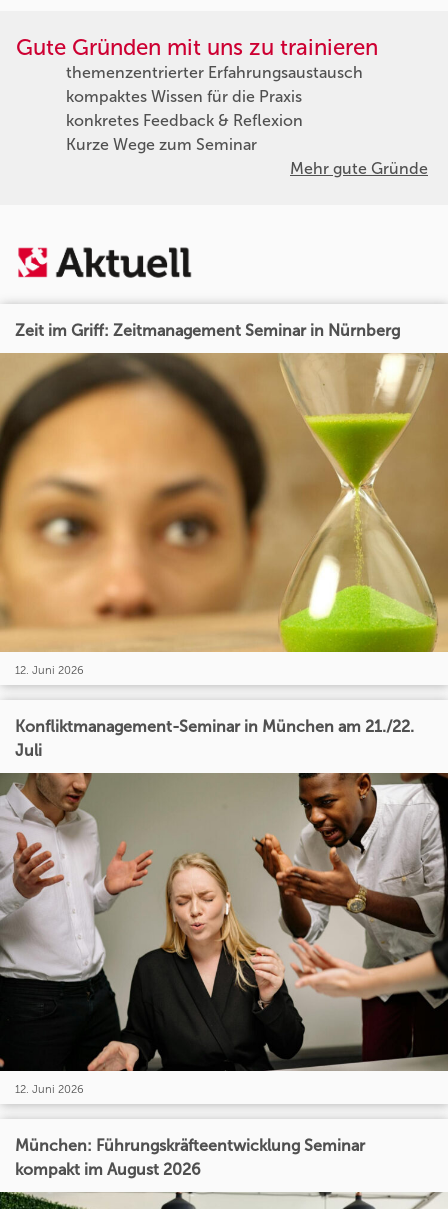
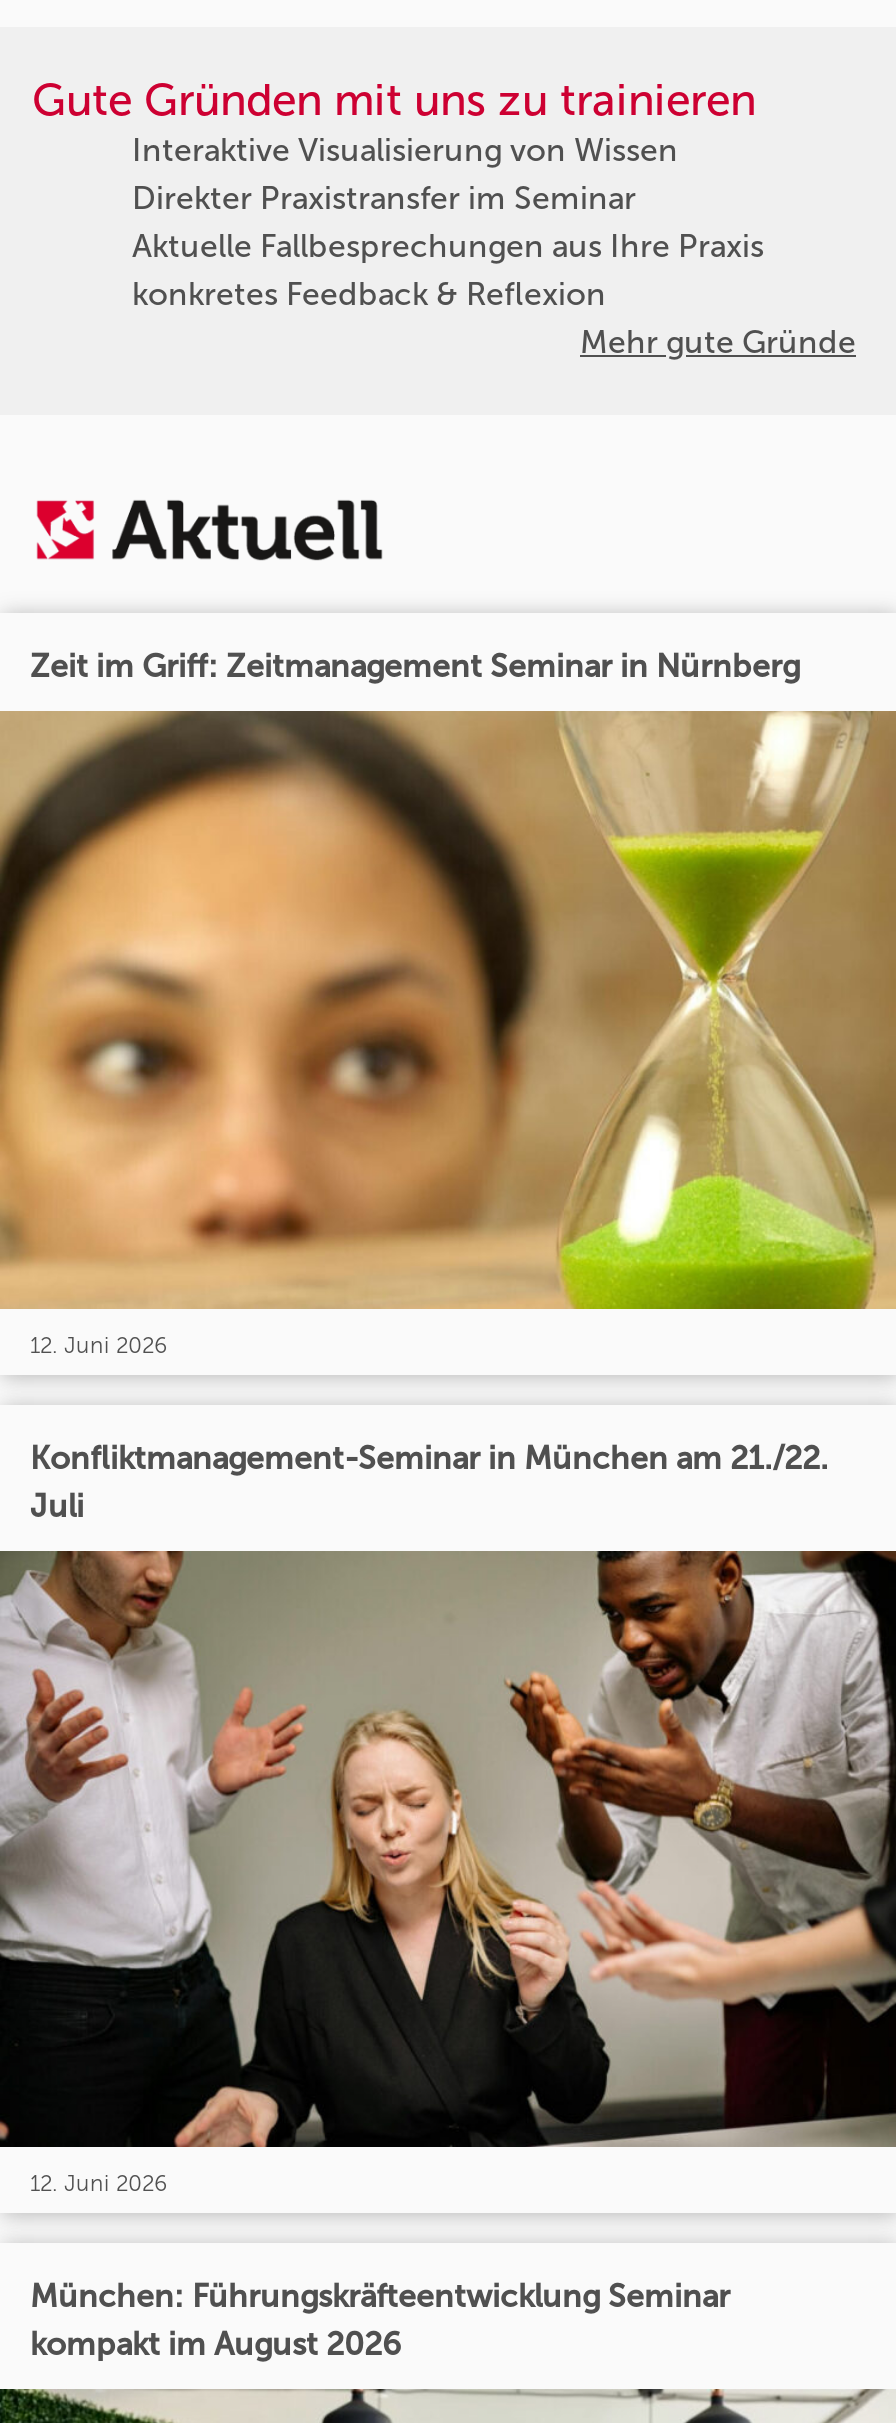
- themenzentrierter Erfahrungsaustausch
- kompaktes Wissen für die Praxis
+ Interaktive Visualisierung von Wissen
+ Direkter Praxistransfer im Seminar
+ Aktuelle Fallbesprechungen aus Ihre Praxis

moved down: konkretes Feedback & Reflexion

- Kurze Wege zum Seminar
